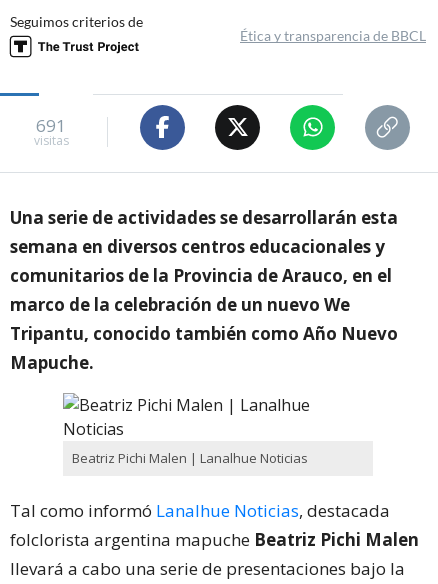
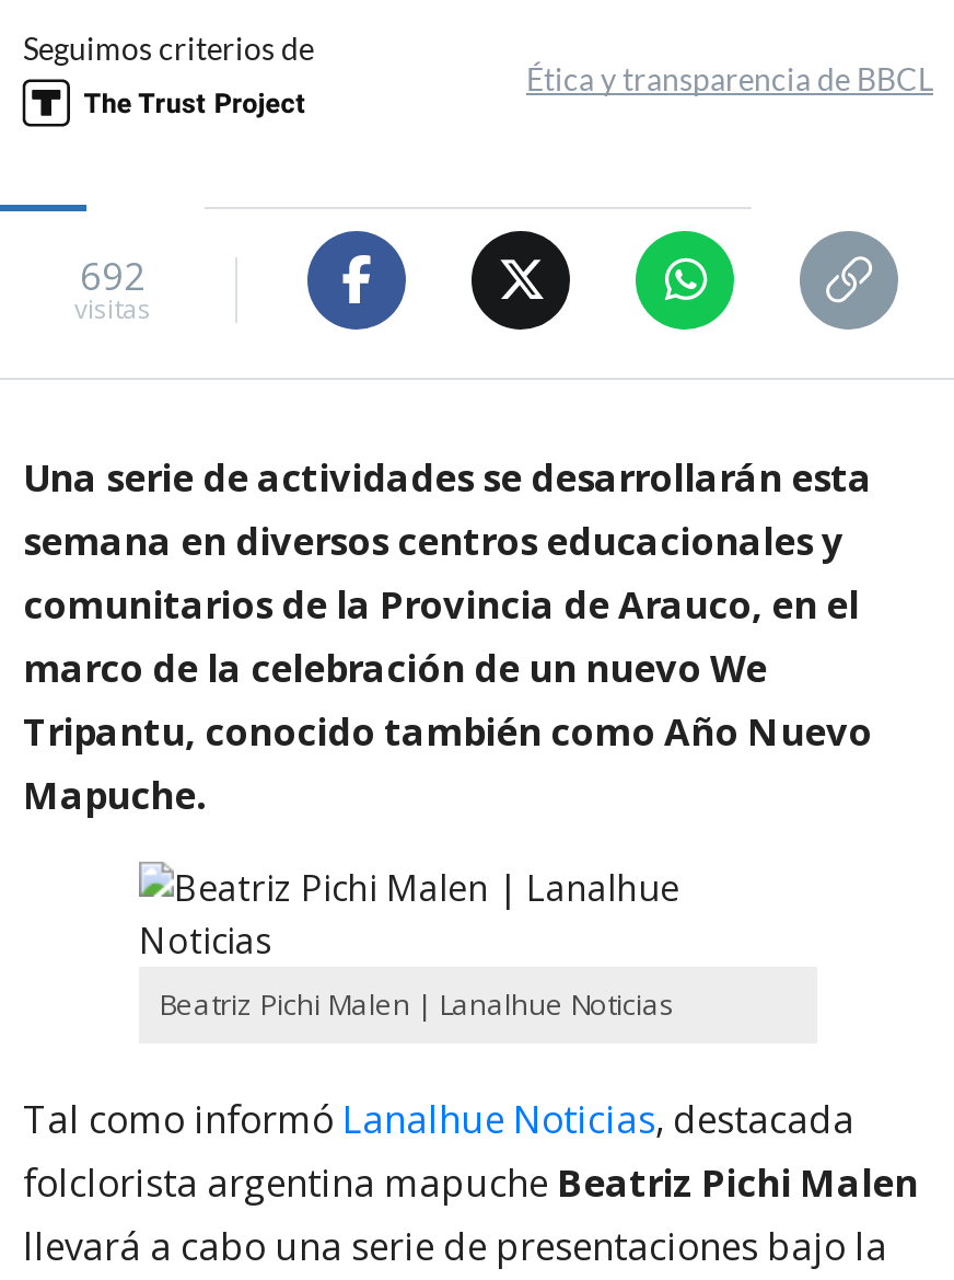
- 691
+ 692
